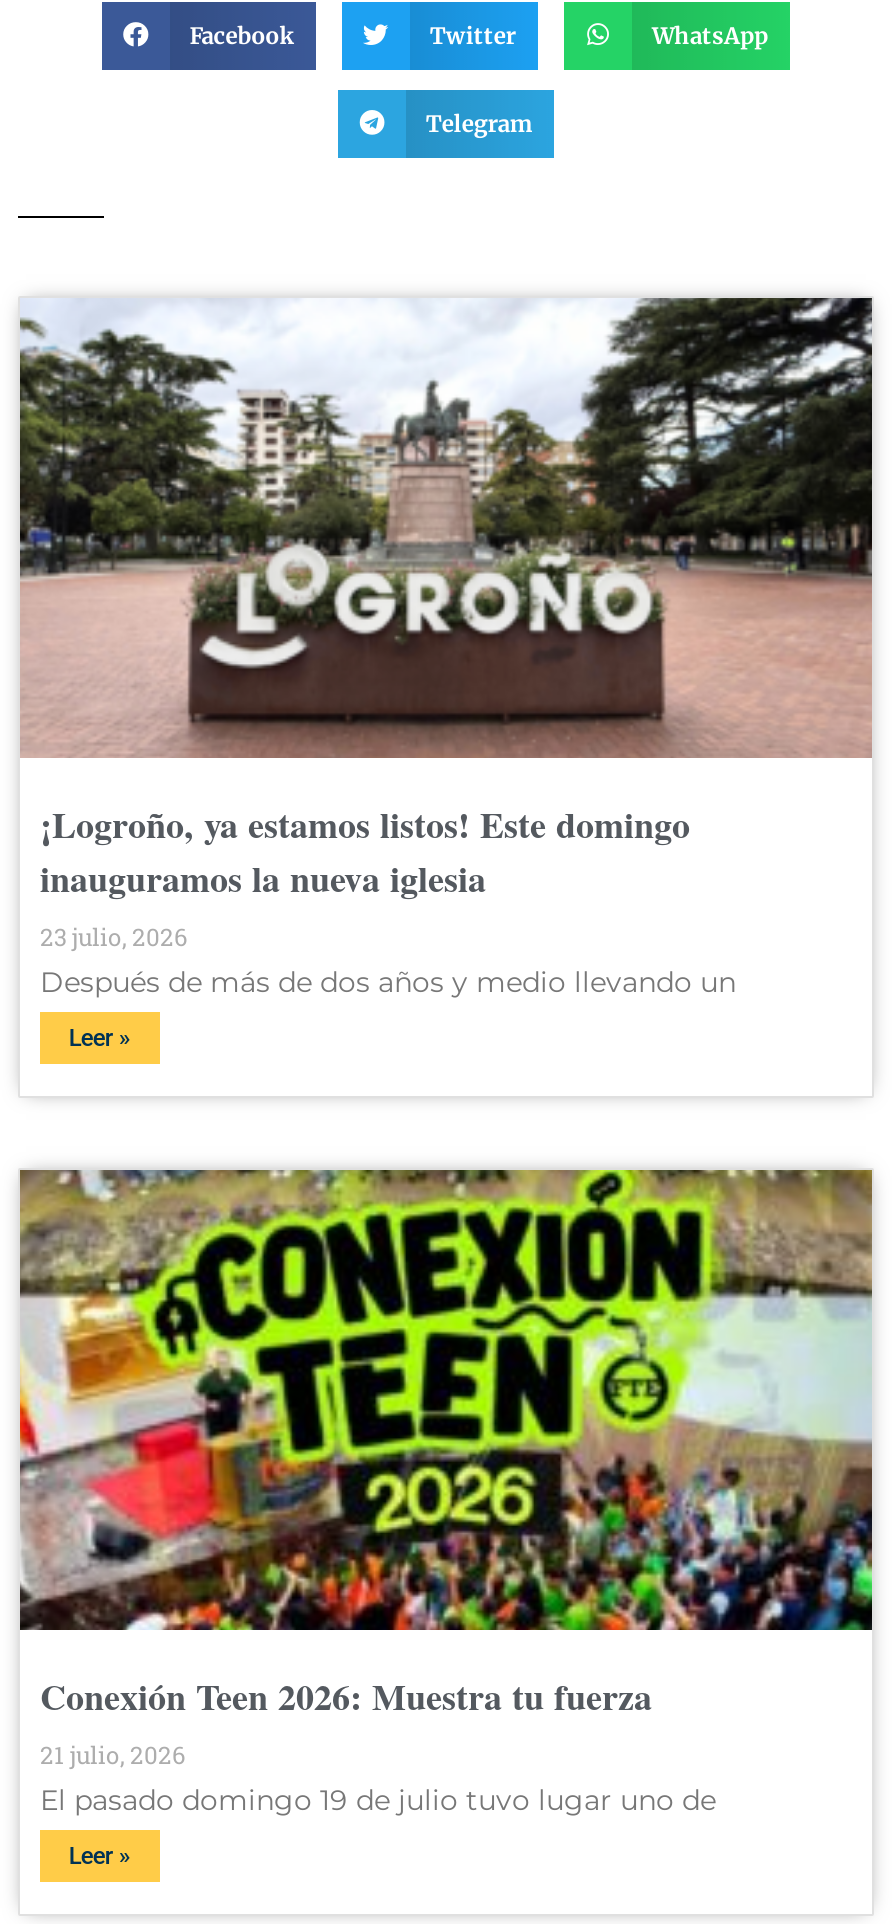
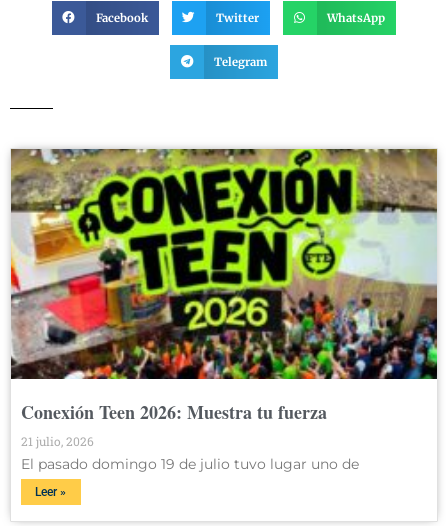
- [image]
- ¡Logroño, ya estamos listos! Este domingo
- inauguramos la nueva iglesia
- 23 julio, 2026
- Después de más de dos años y medio llevando un
- Leer »
